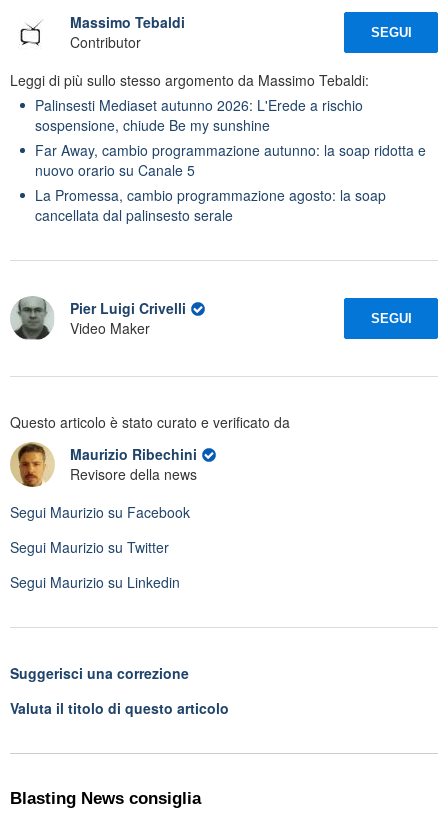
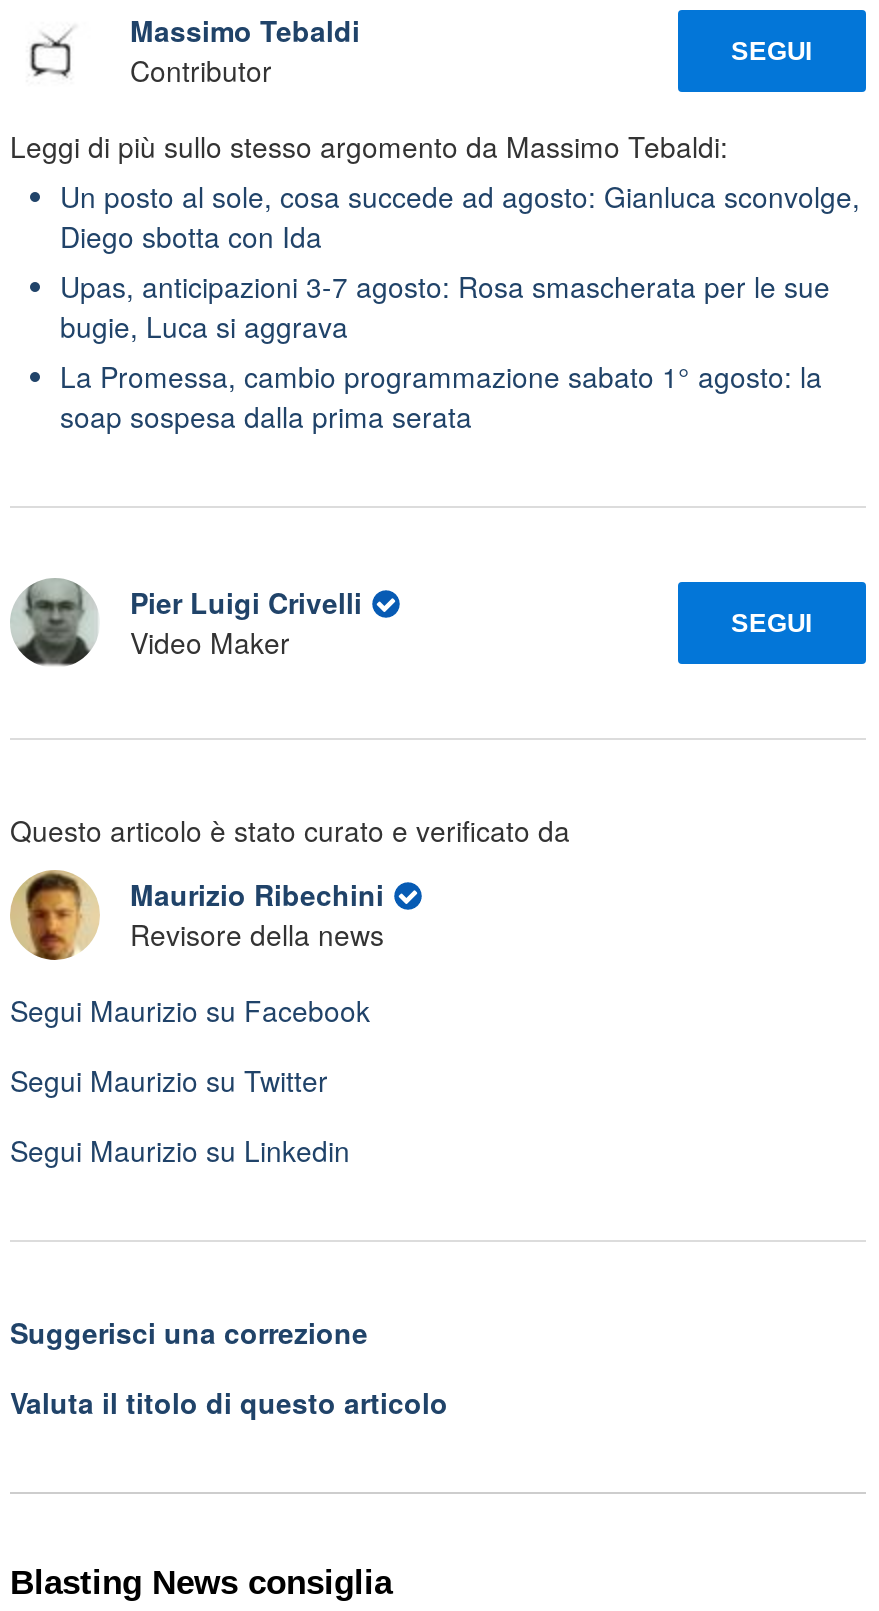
- Palinsesti Mediaset autunno 2026: L'Erede a rischio
- sospensione, chiude Be my sunshine
- Far Away, cambio programmazione autunno: la soap ridotta e
- nuovo orario su Canale 5
- La Promessa, cambio programmazione agosto: la soap
- cancellata dal palinsesto serale
+ Un posto al sole, cosa succede ad agosto: Gianluca sconvolge,
+ Diego sbotta con Ida
+ Upas, anticipazioni 3-7 agosto: Rosa smascherata per le sue
+ bugie, Luca si aggrava
+ La Promessa, cambio programmazione sabato 1° agosto: la
+ soap sospesa dalla prima serata
